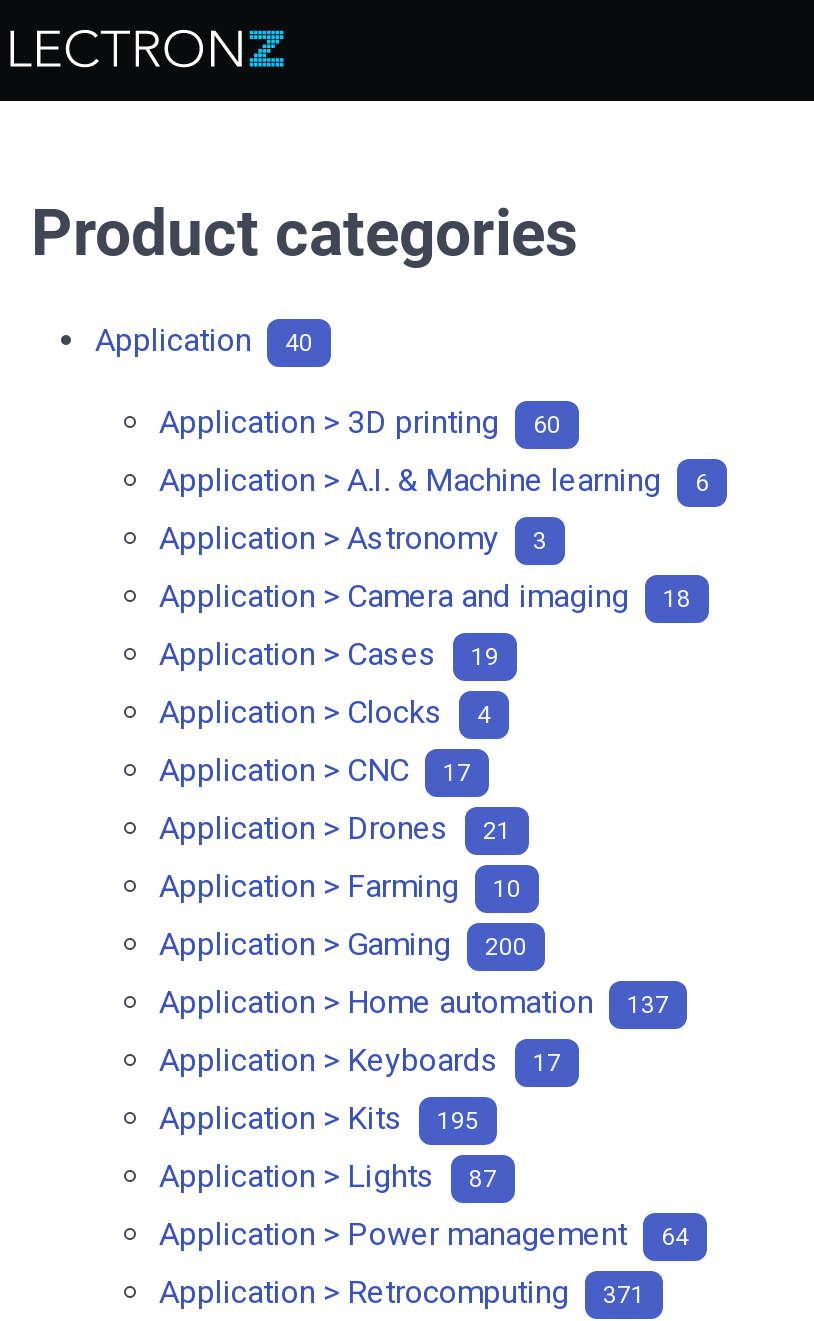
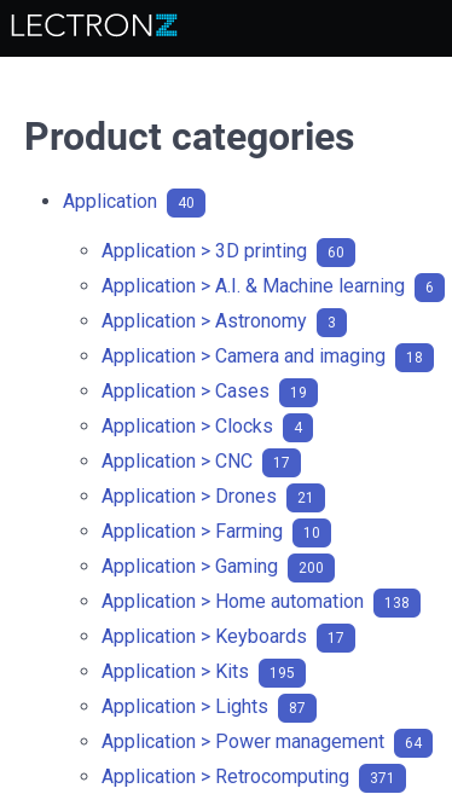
- Application > Home automation 137
+ Application > Home automation 138
